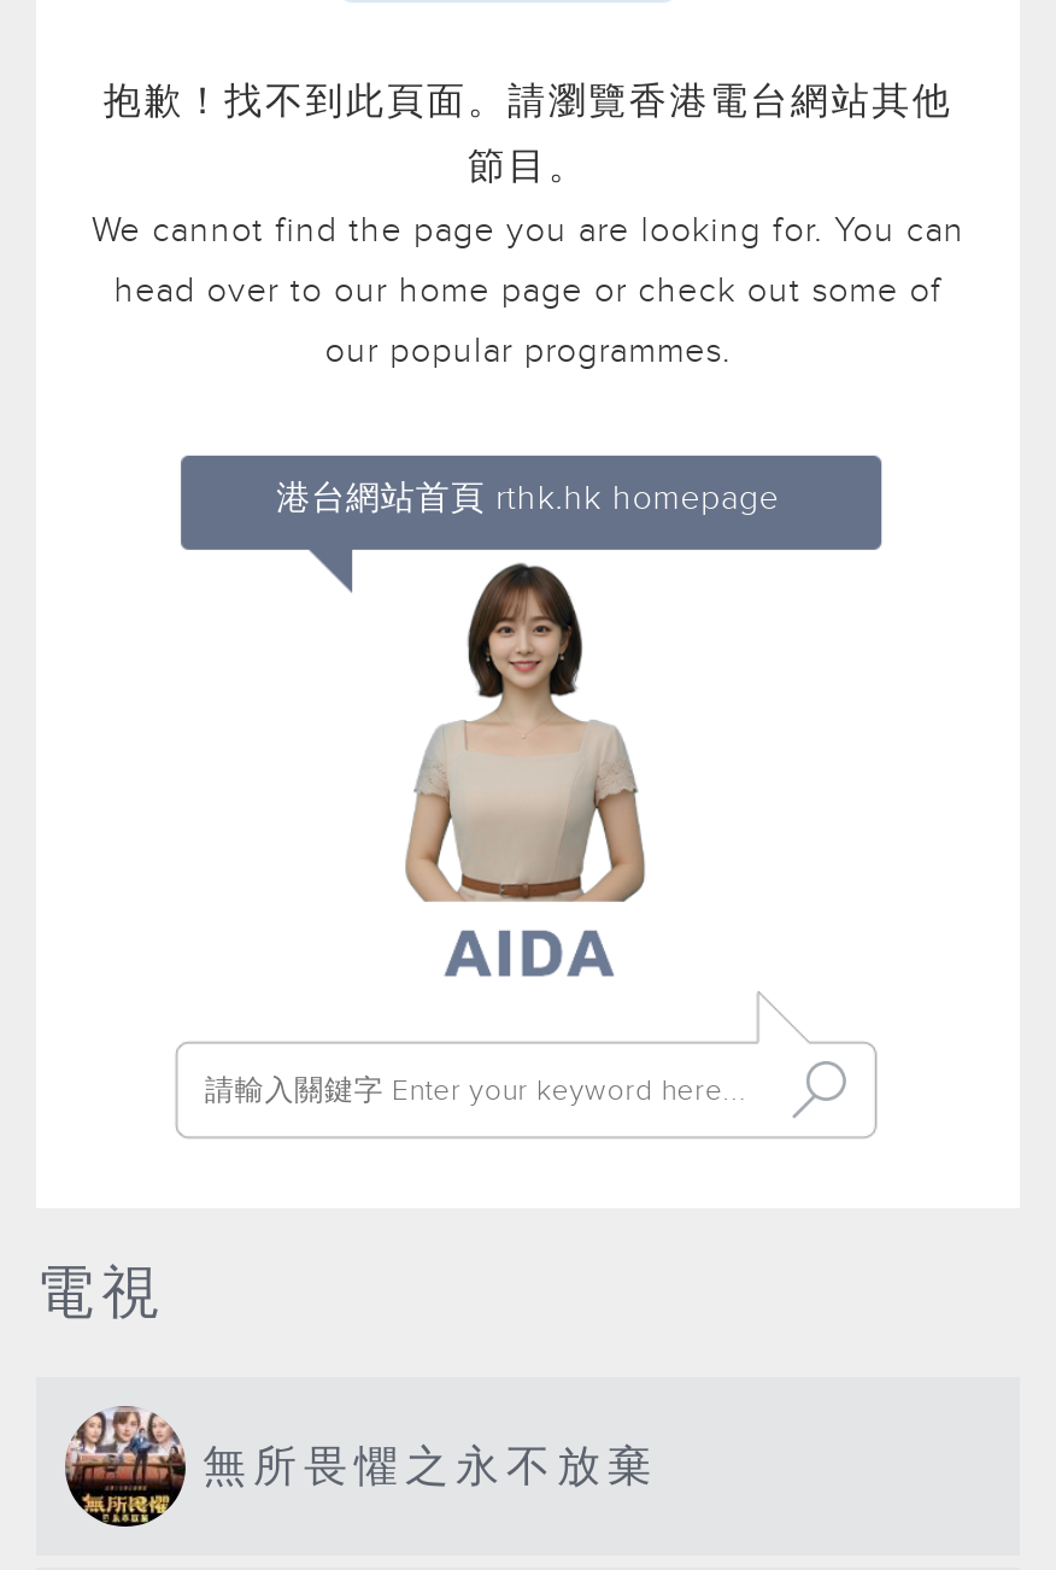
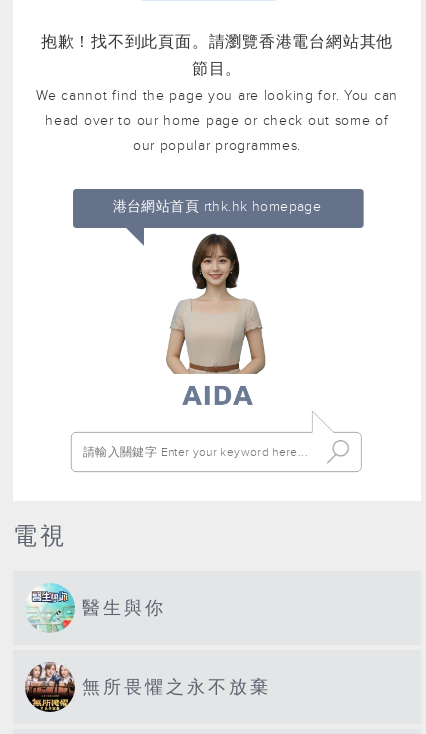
+ [image]
+ 醫生與你
